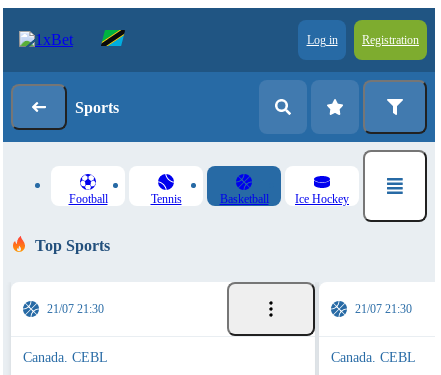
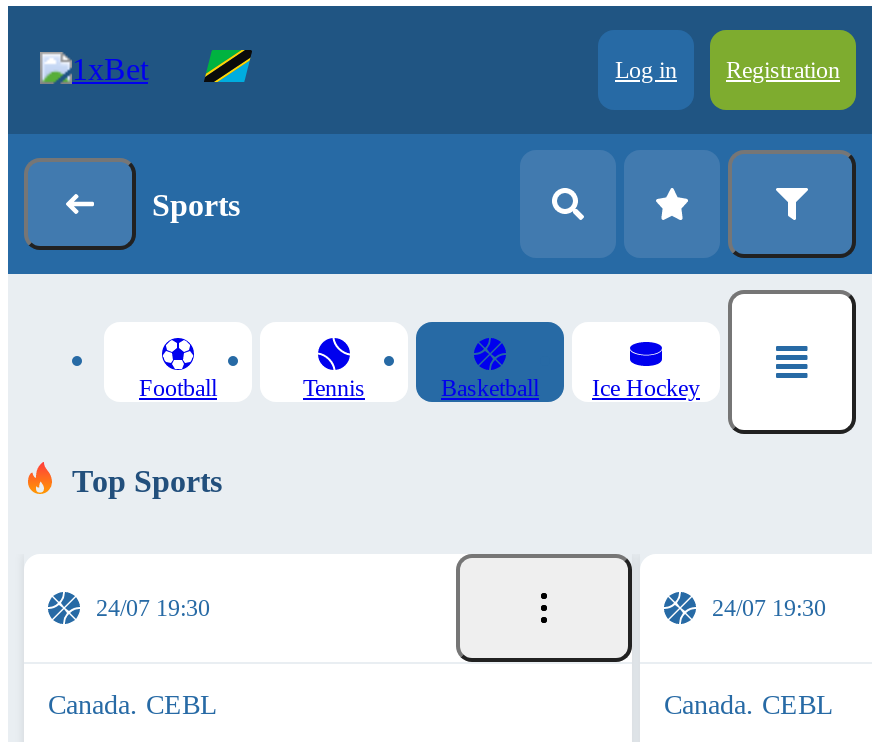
- 21/07 21:30
+ 24/07 19:30

- 21/07 21:30
+ 24/07 19:30
